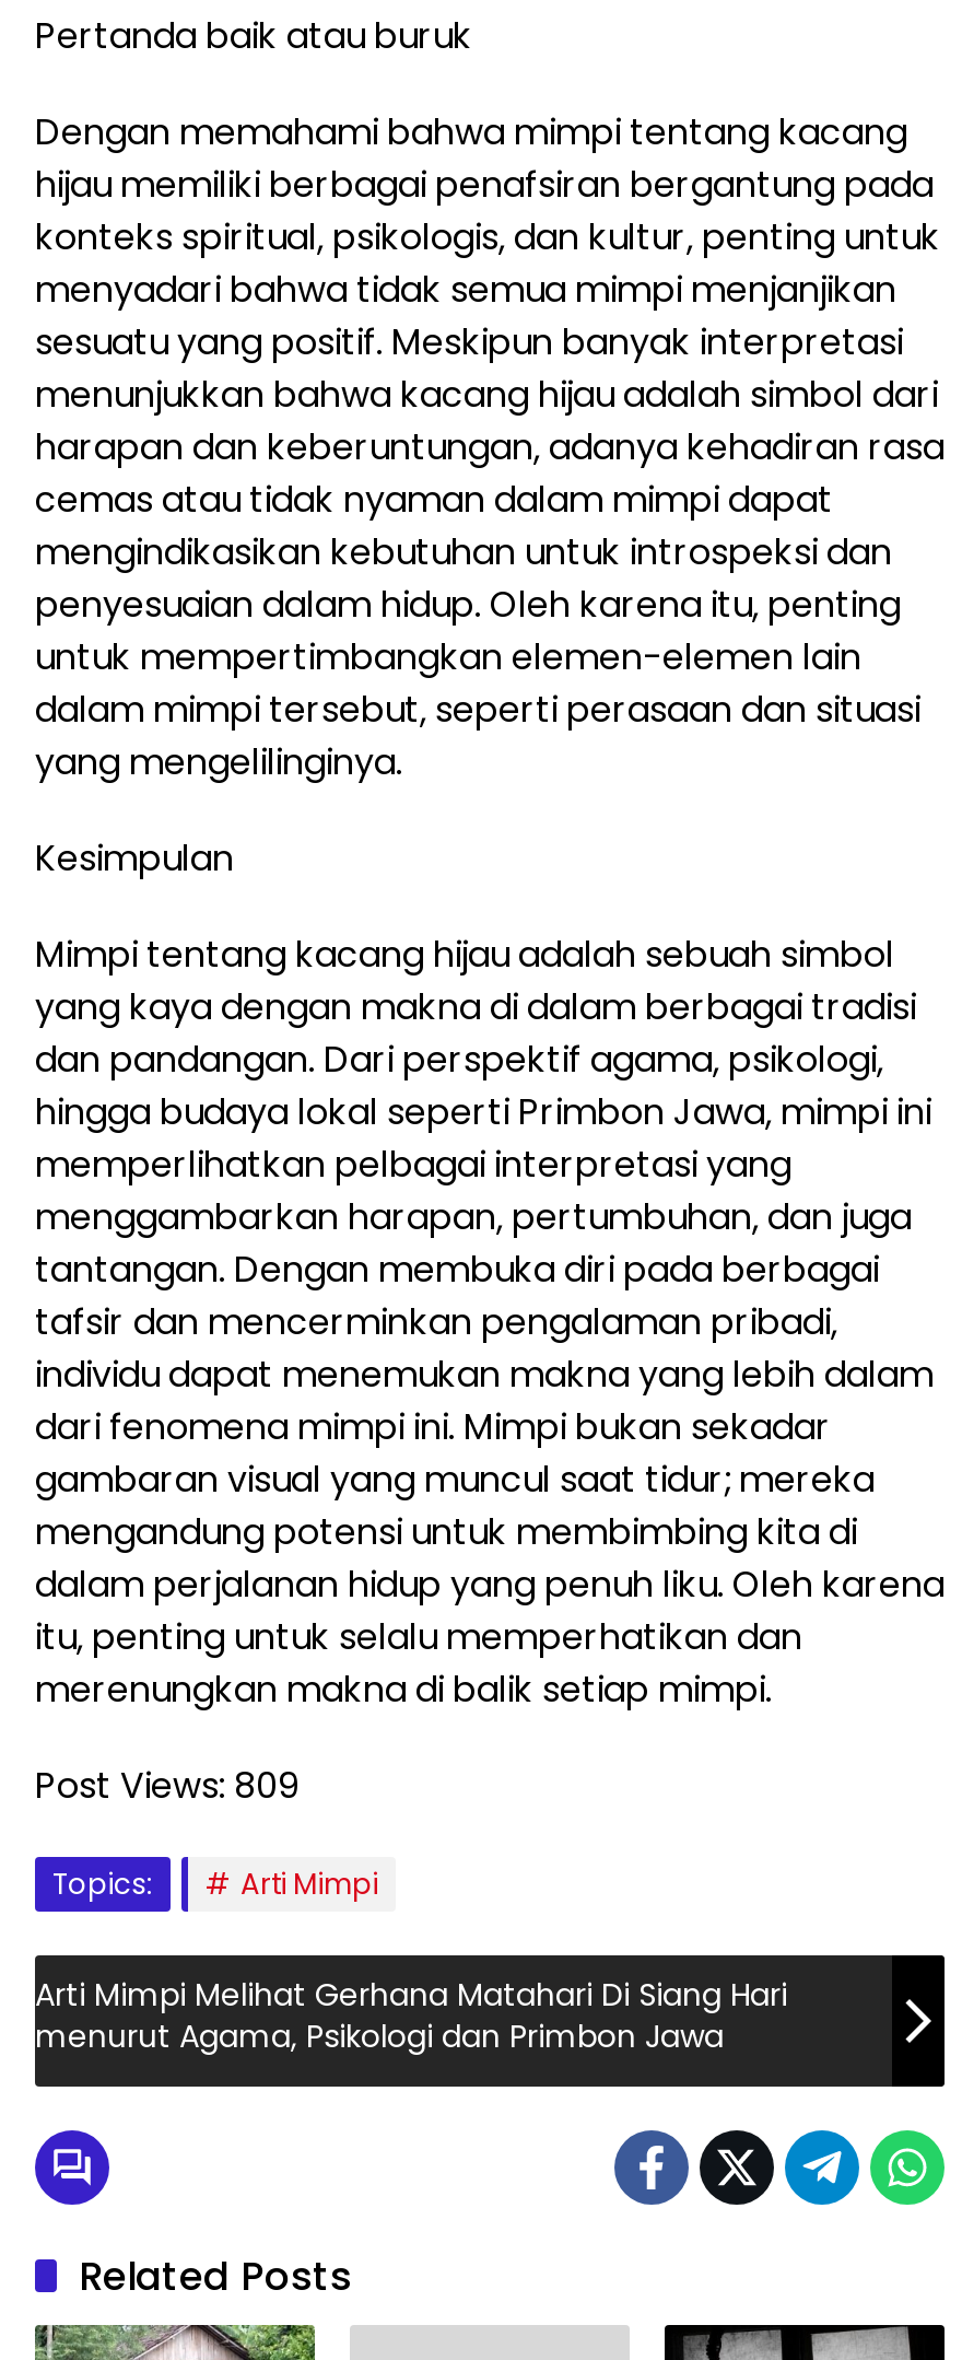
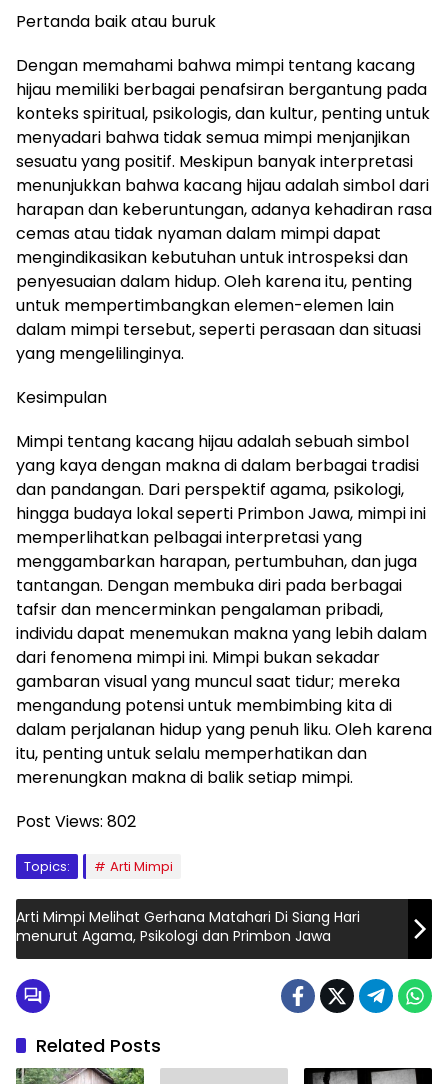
- Post Views: 809
+ Post Views: 802
